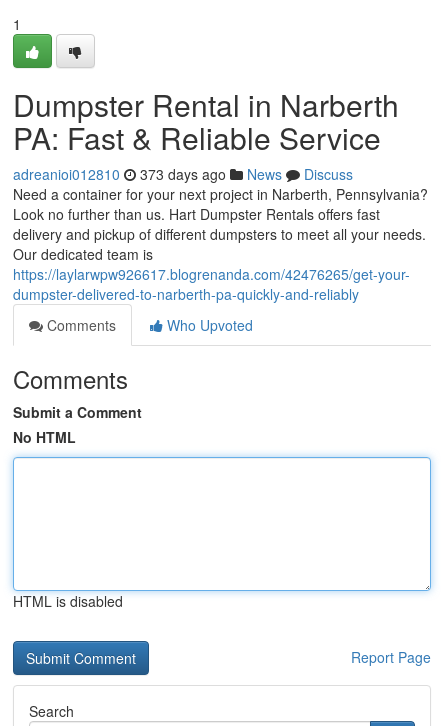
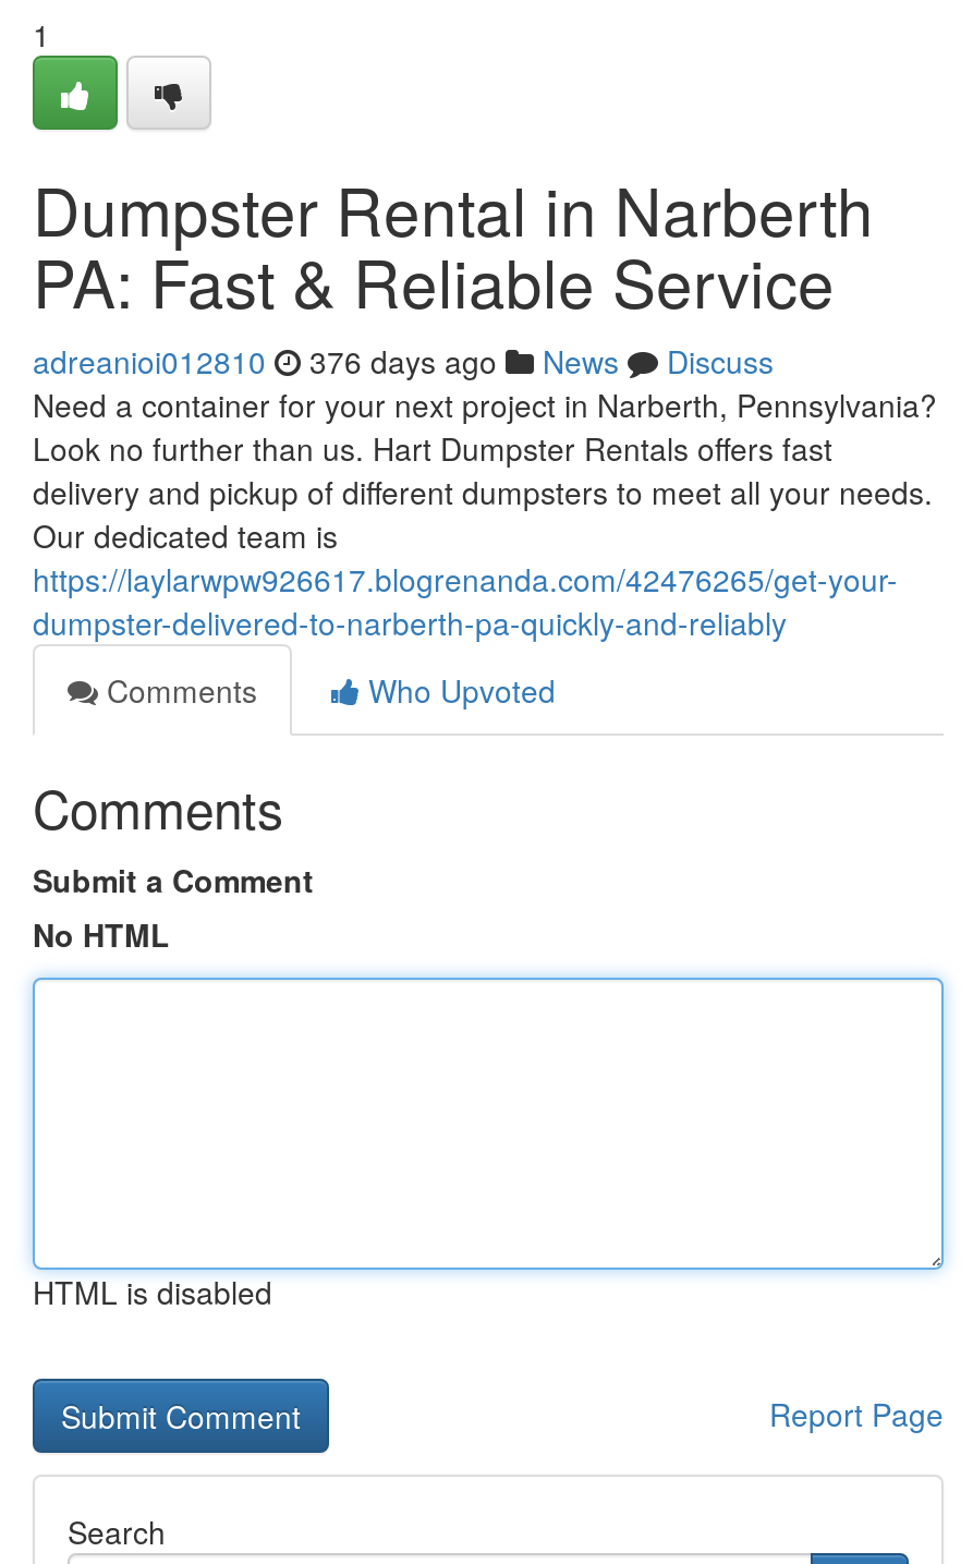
- adreanioi012810 373 days ago News Discuss
+ adreanioi012810 376 days ago News Discuss
